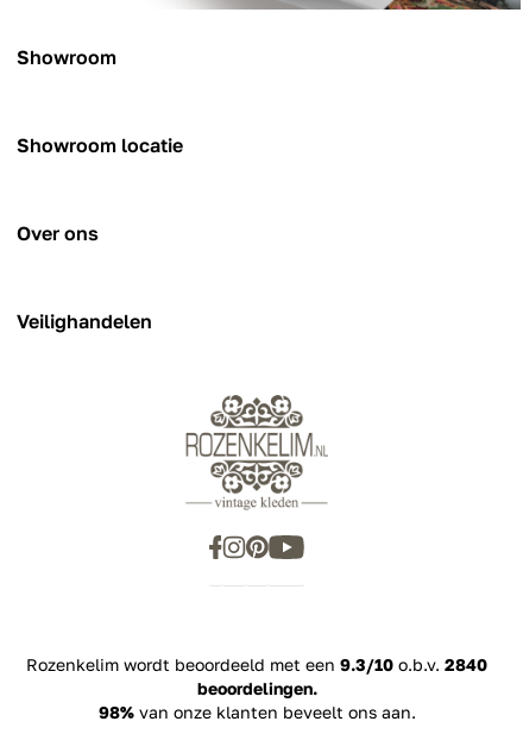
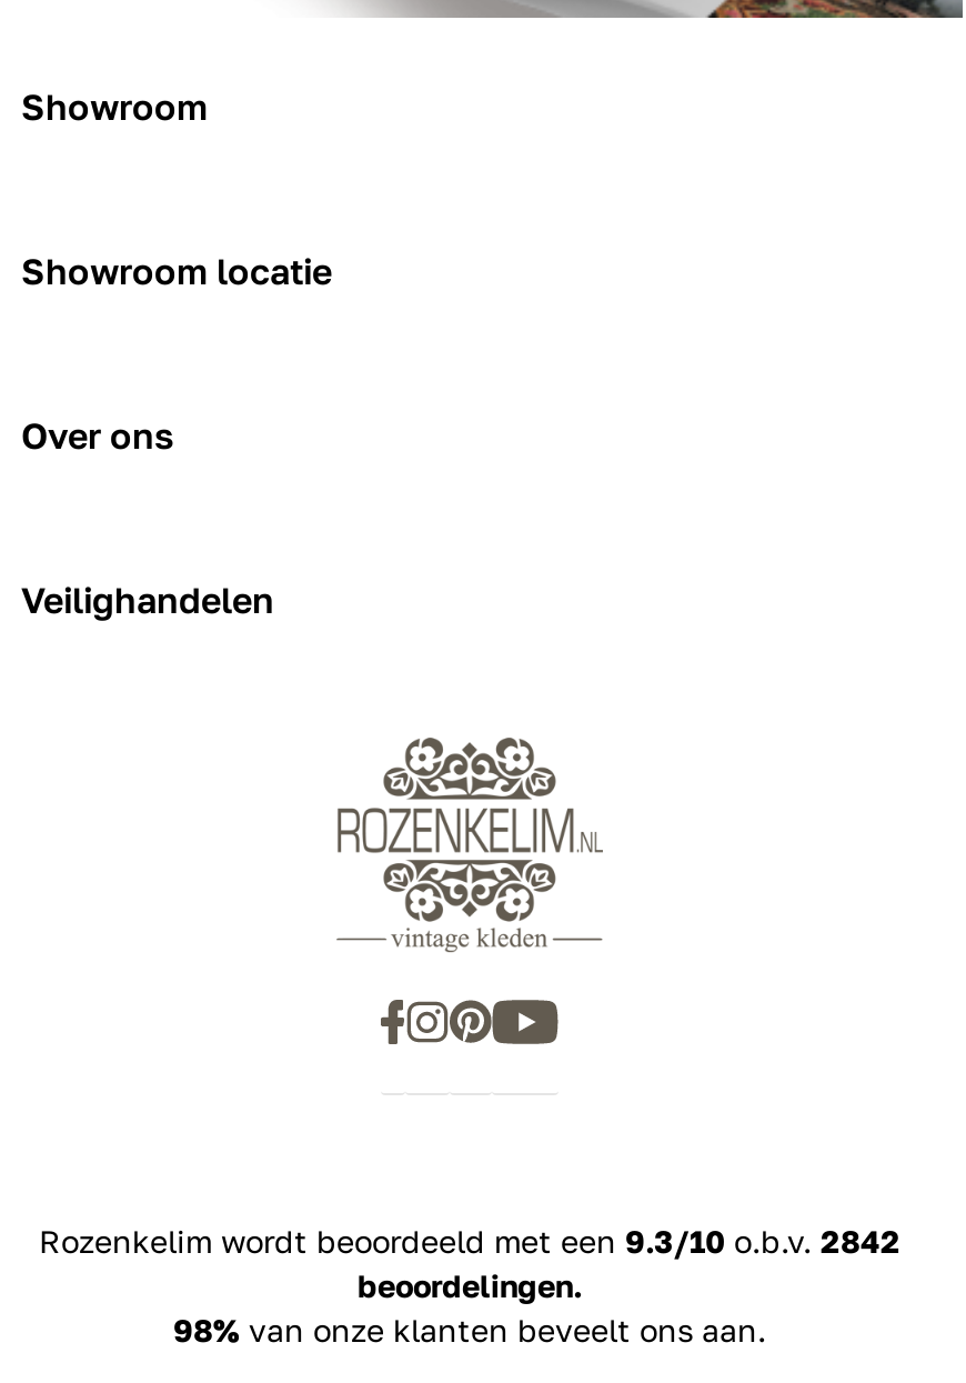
- Rozenkelim wordt beoordeeld met een 9.3/10 o.b.v. 2840
+ Rozenkelim wordt beoordeeld met een 9.3/10 o.b.v. 2842
